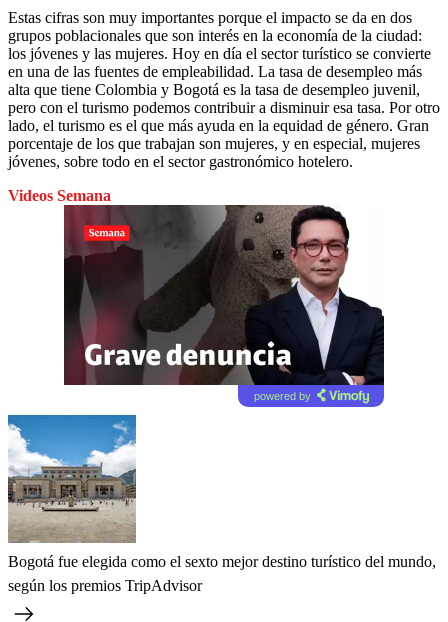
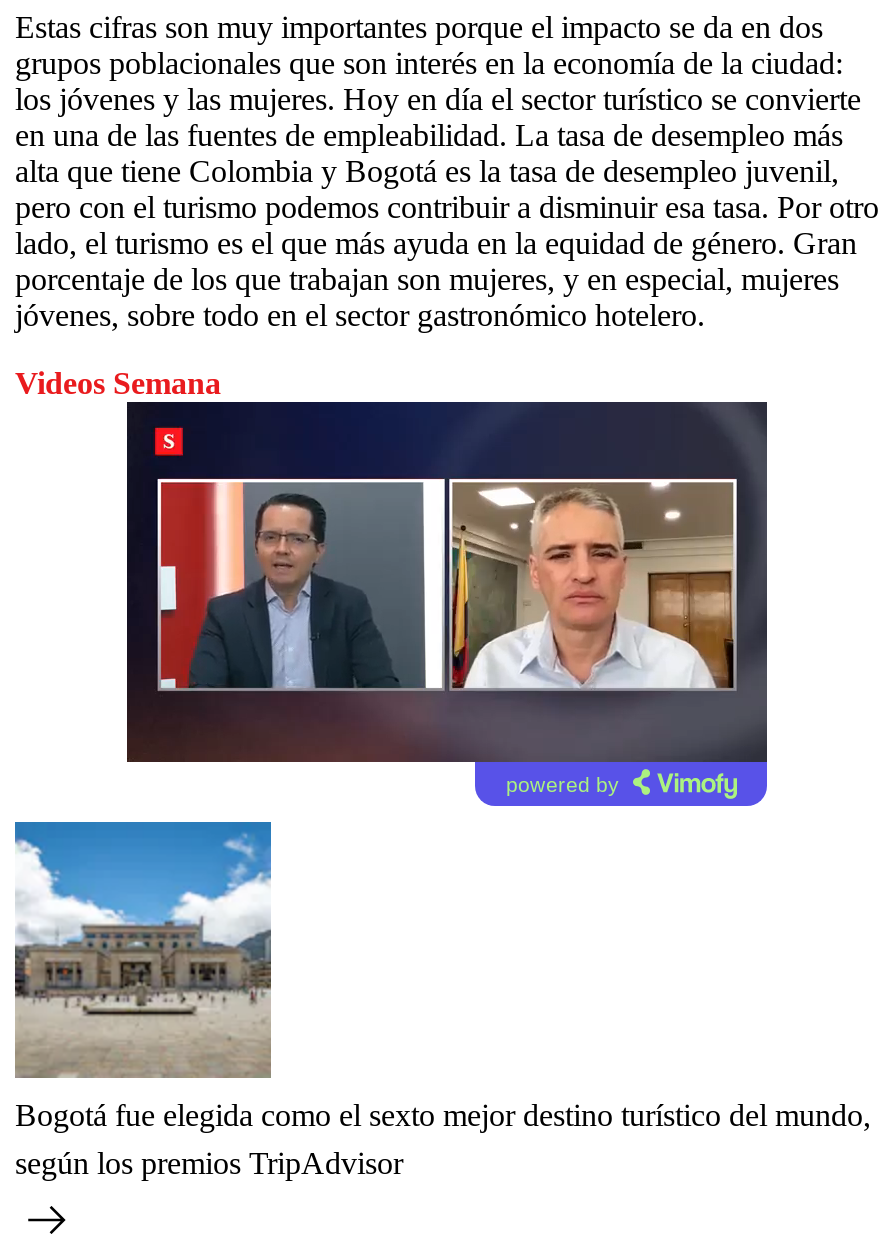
- [image]
+ [image]
